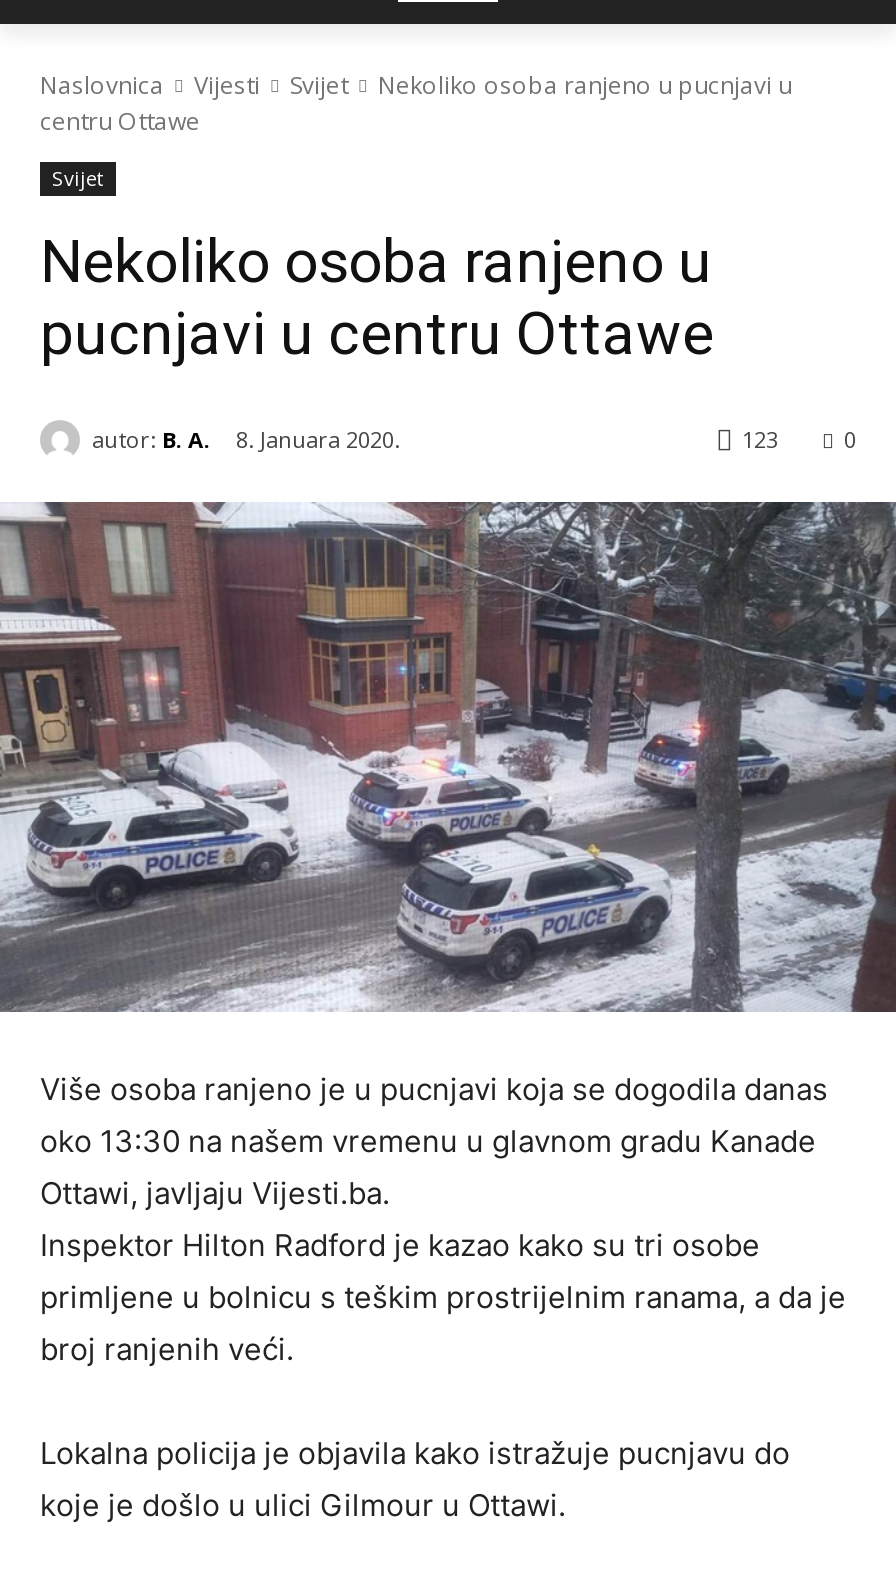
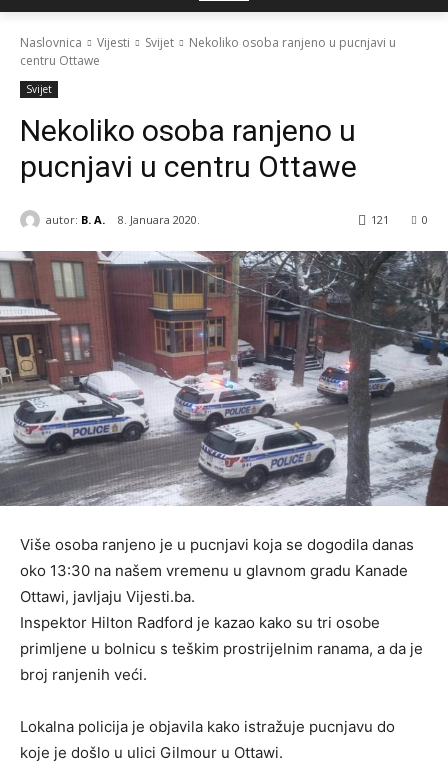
- 123
+ 121
